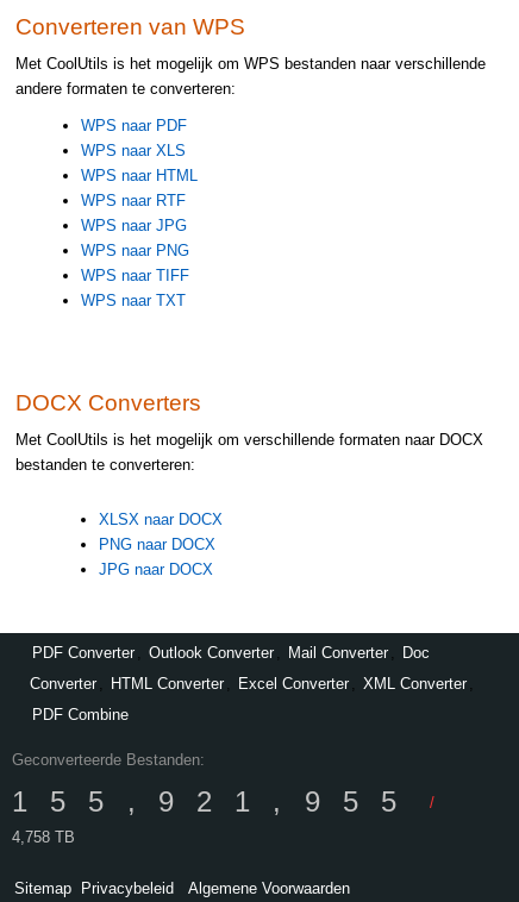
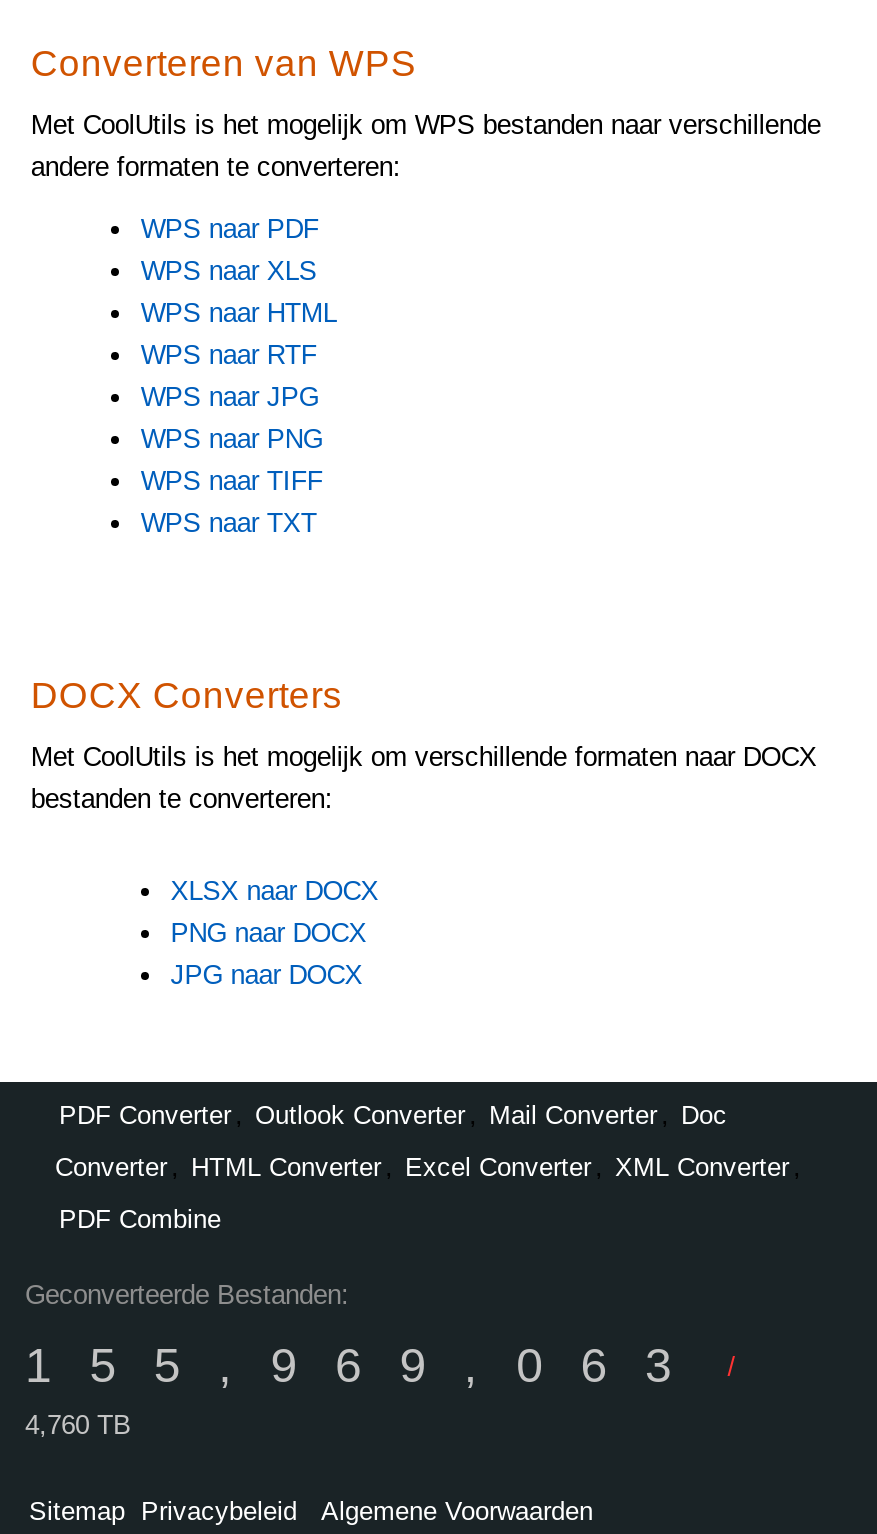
- 155,921,955 /
+ 155,969,063 /

- 4,758 TB
+ 4,760 TB
